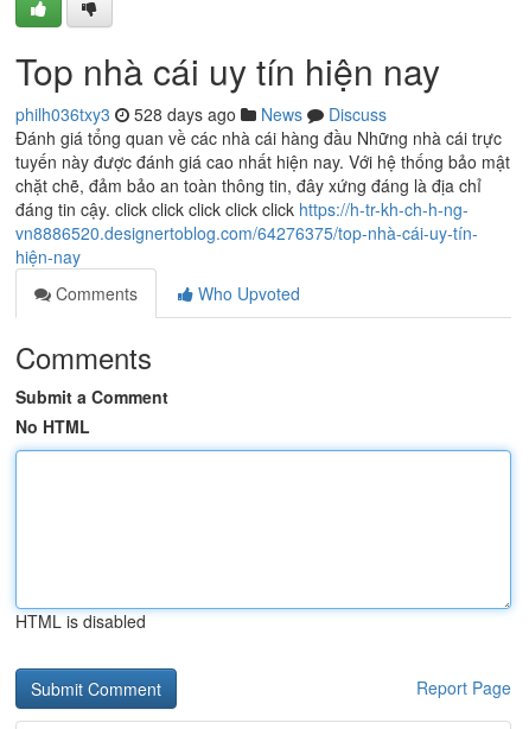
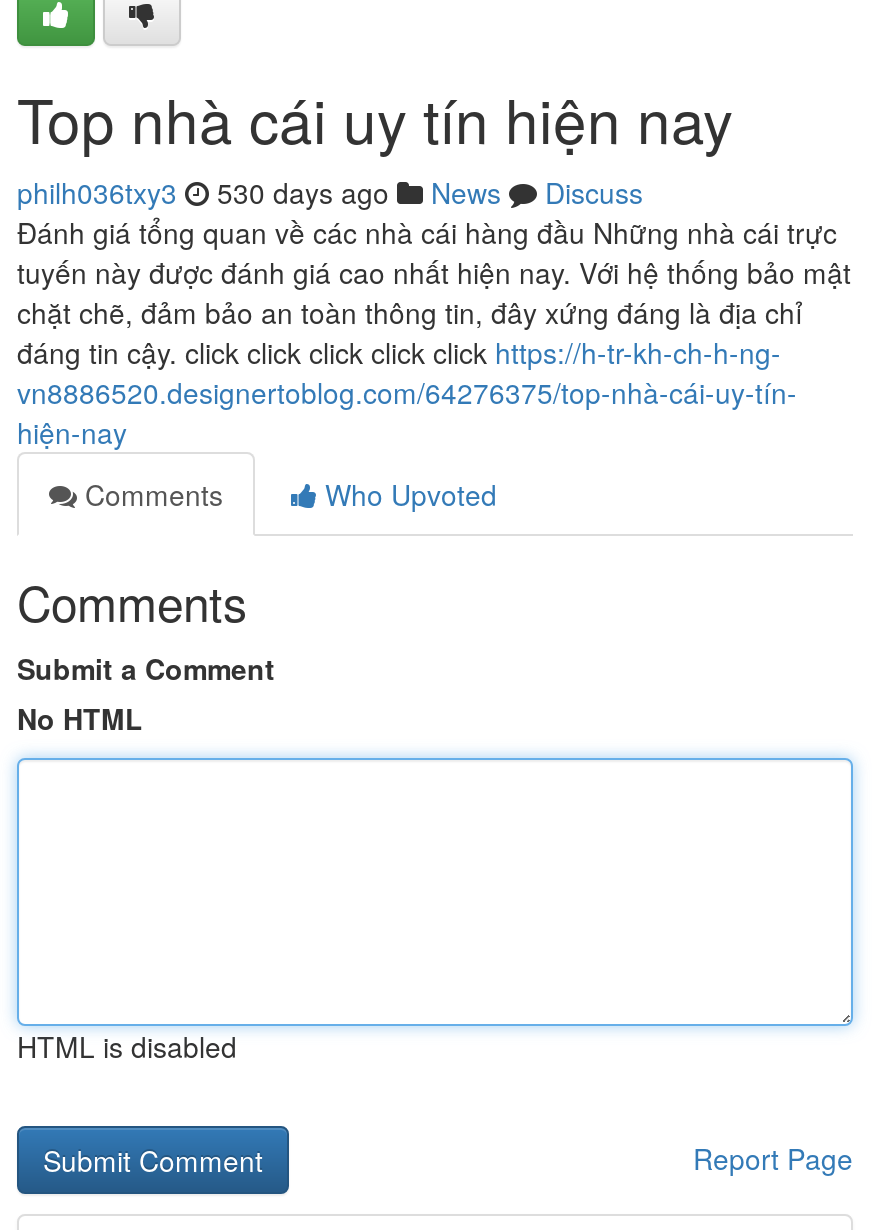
- philh036txy3 528 days ago News Discuss
+ philh036txy3 530 days ago News Discuss
